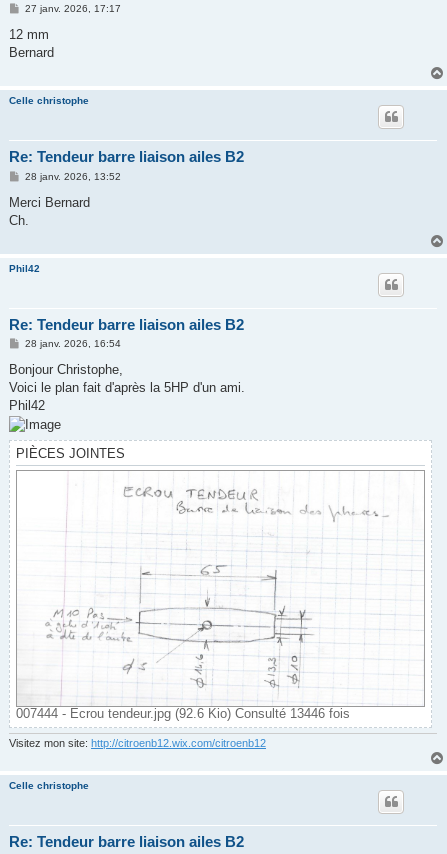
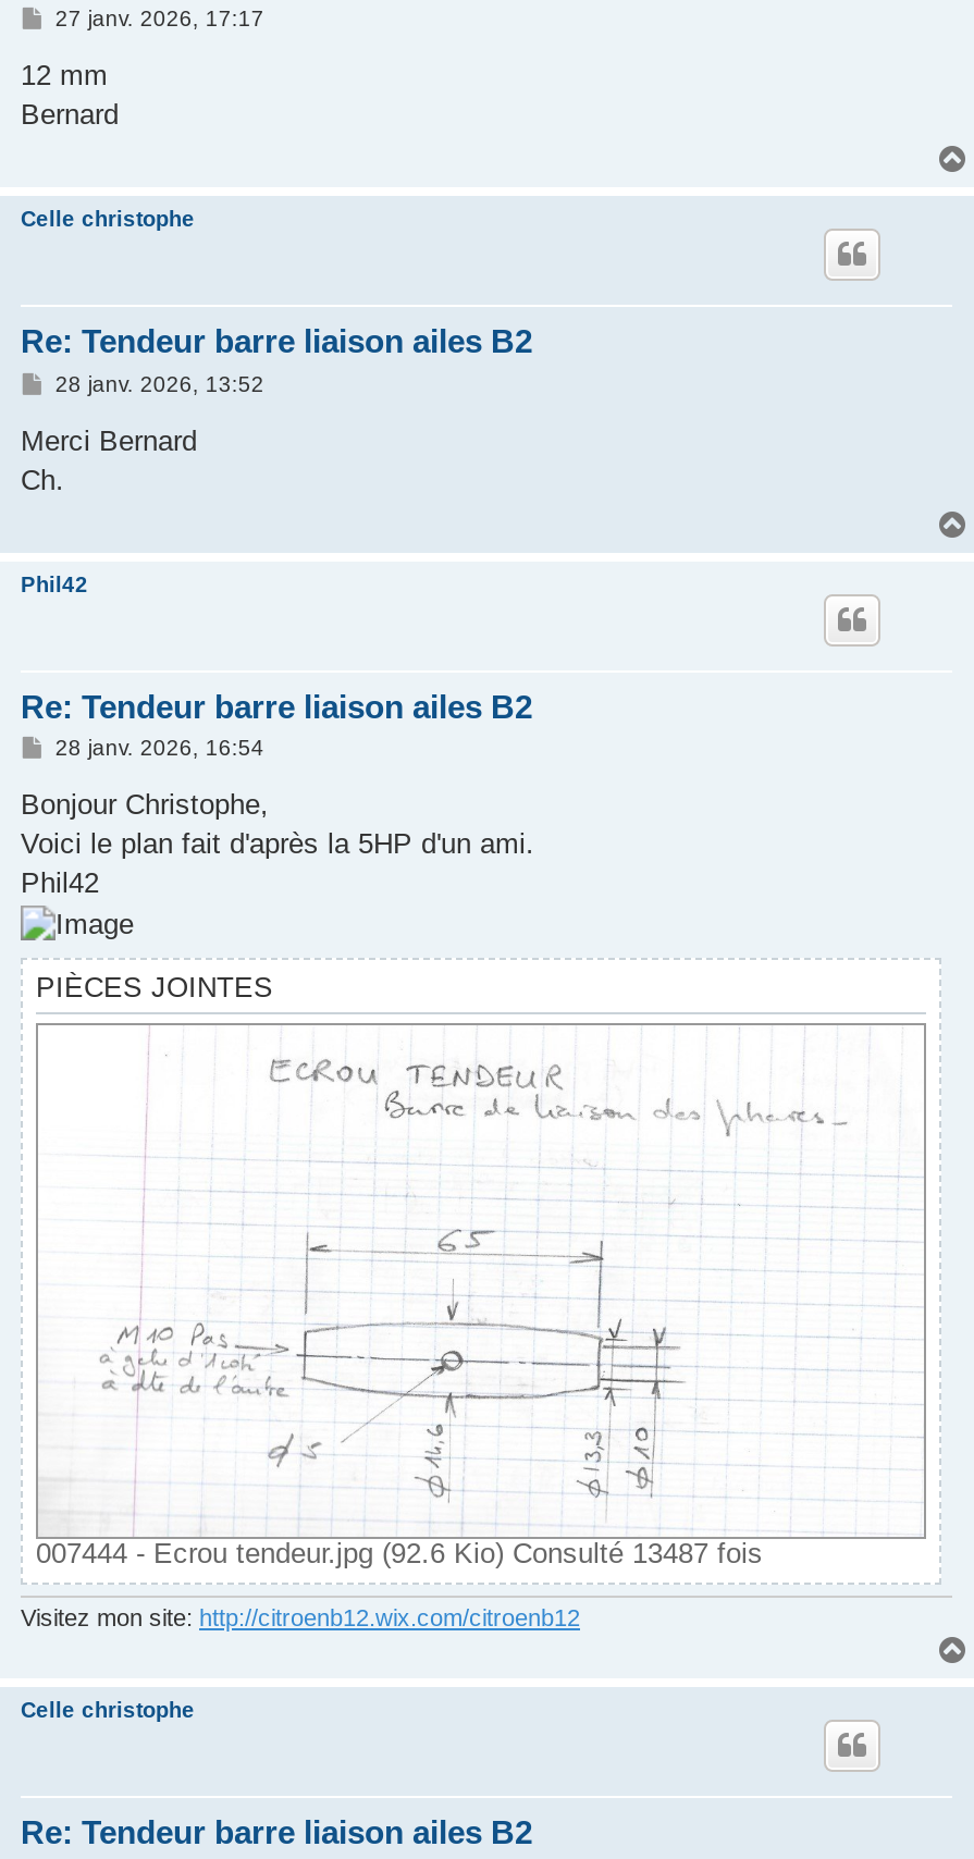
- 007444 - Ecrou tendeur.jpg (92.6 Kio) Consulté 13446 fois
+ 007444 - Ecrou tendeur.jpg (92.6 Kio) Consulté 13487 fois
